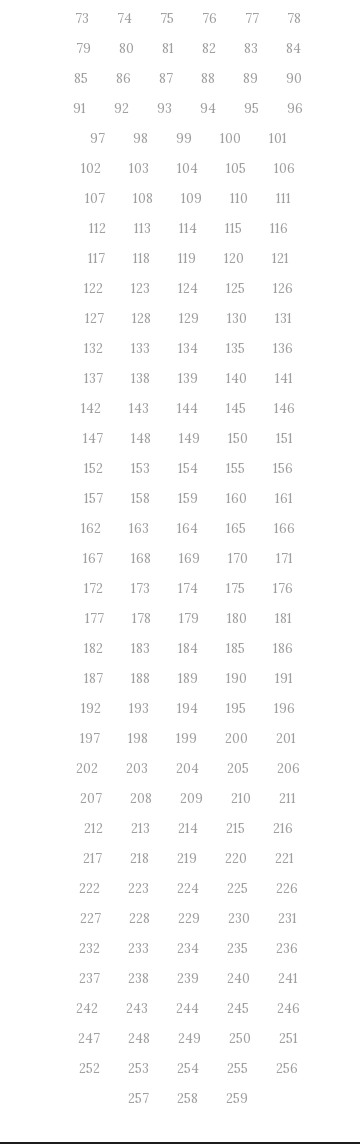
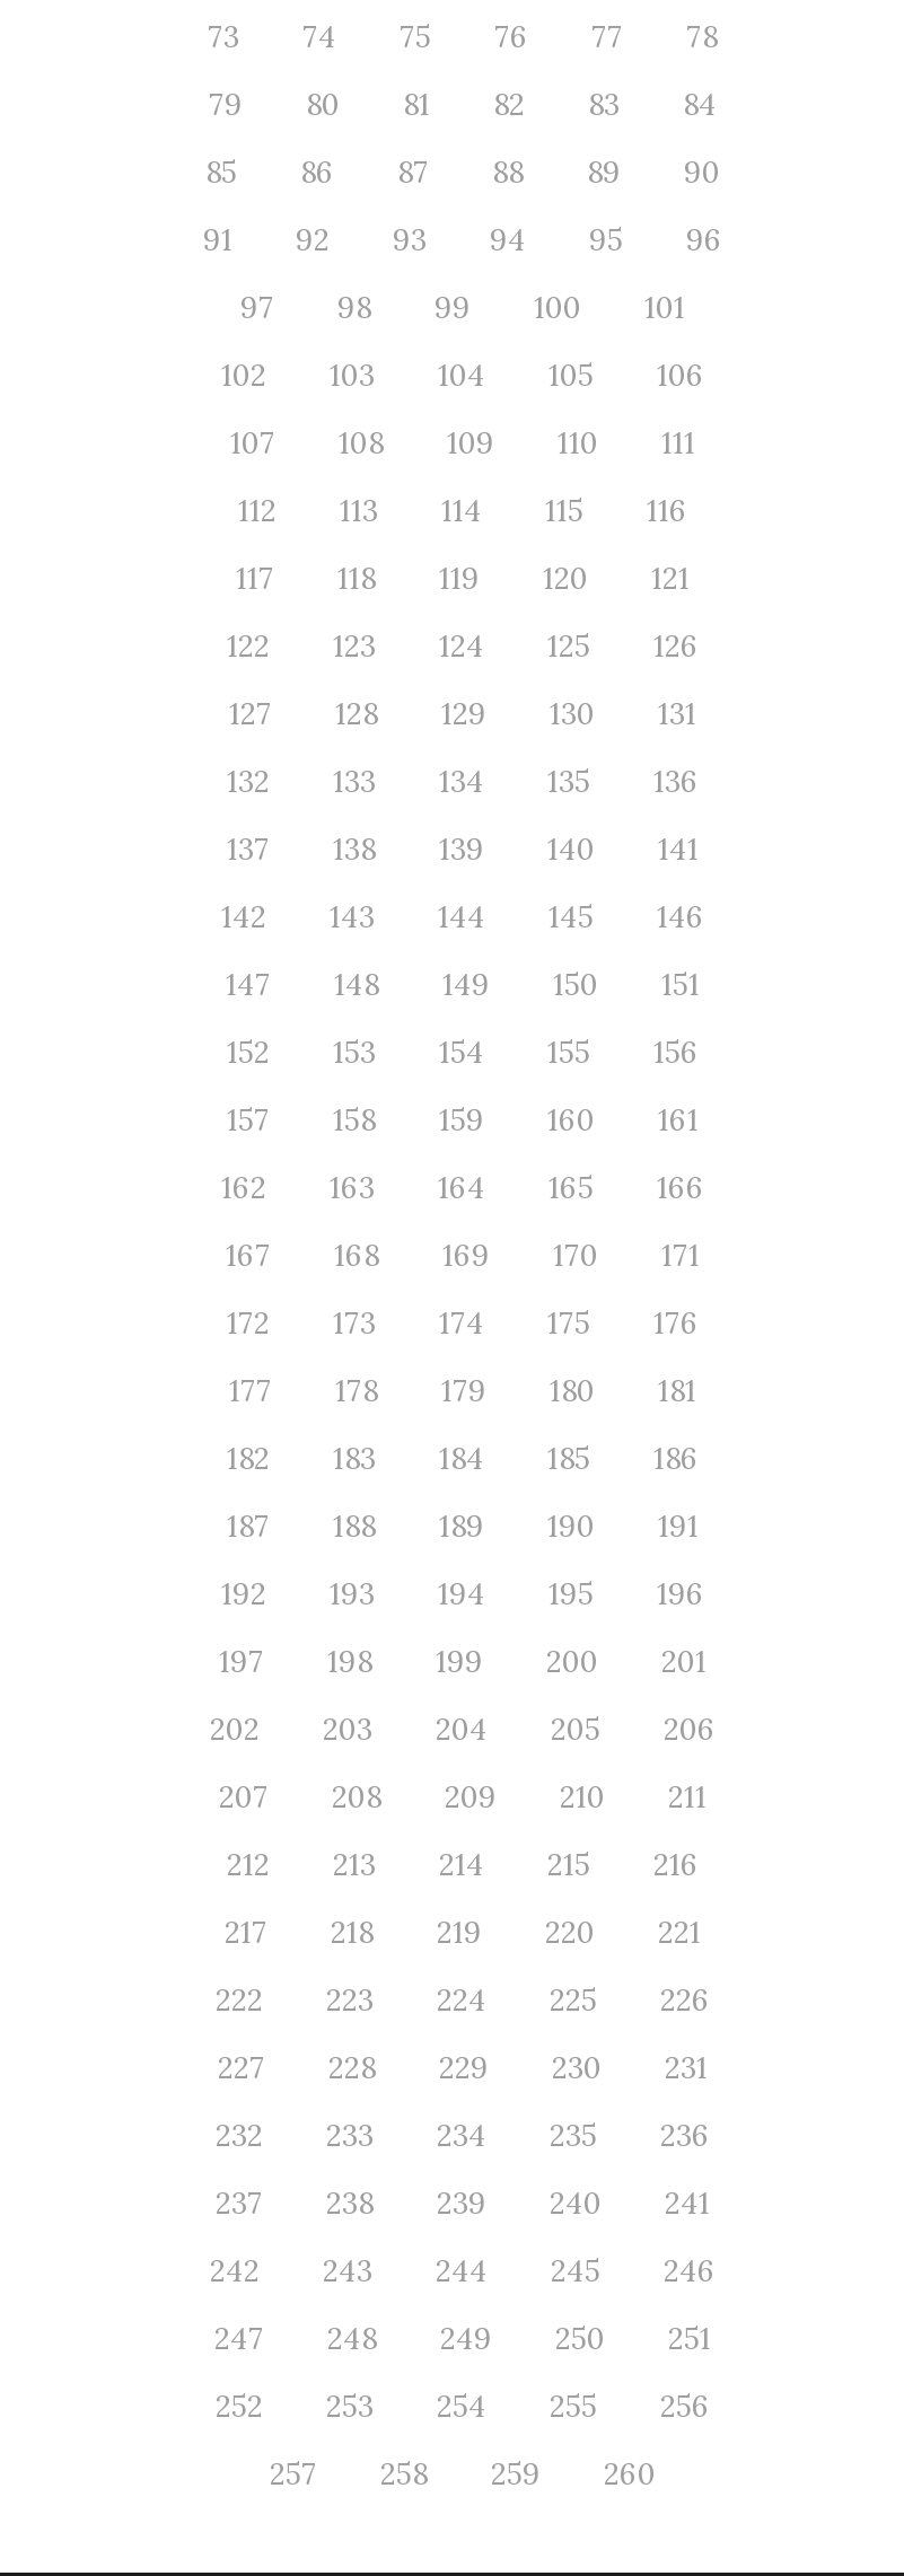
+ 260
